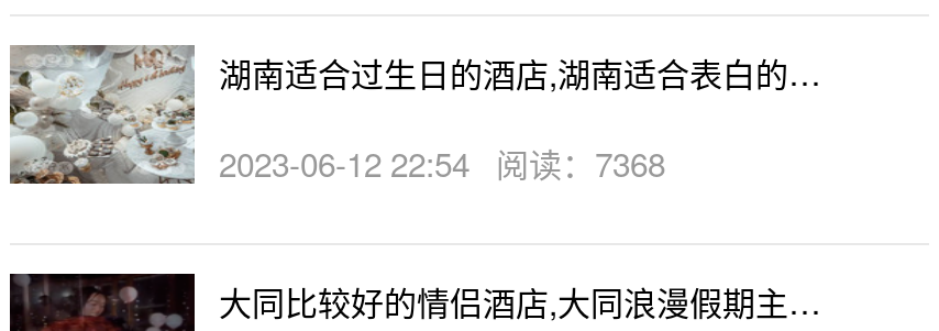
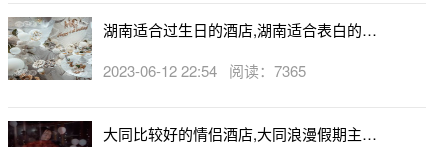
- 2023-06-12 22:54 阅读：7368
+ 2023-06-12 22:54 阅读：7365
